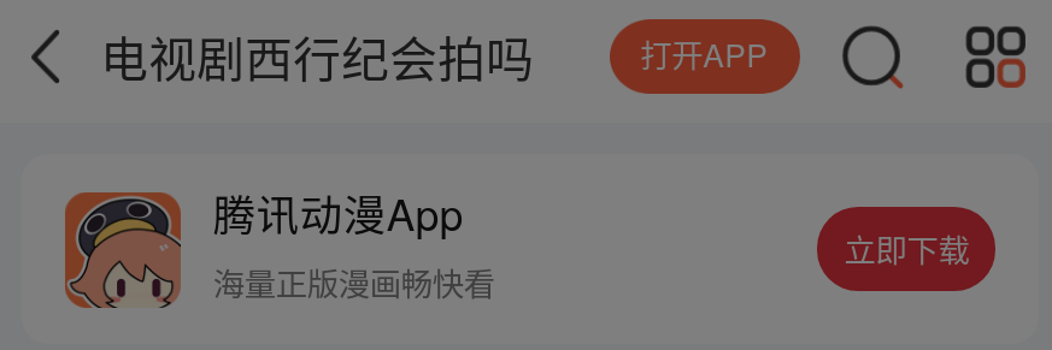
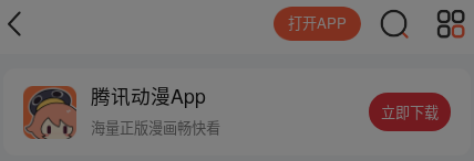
- 电视剧西行纪会拍吗
